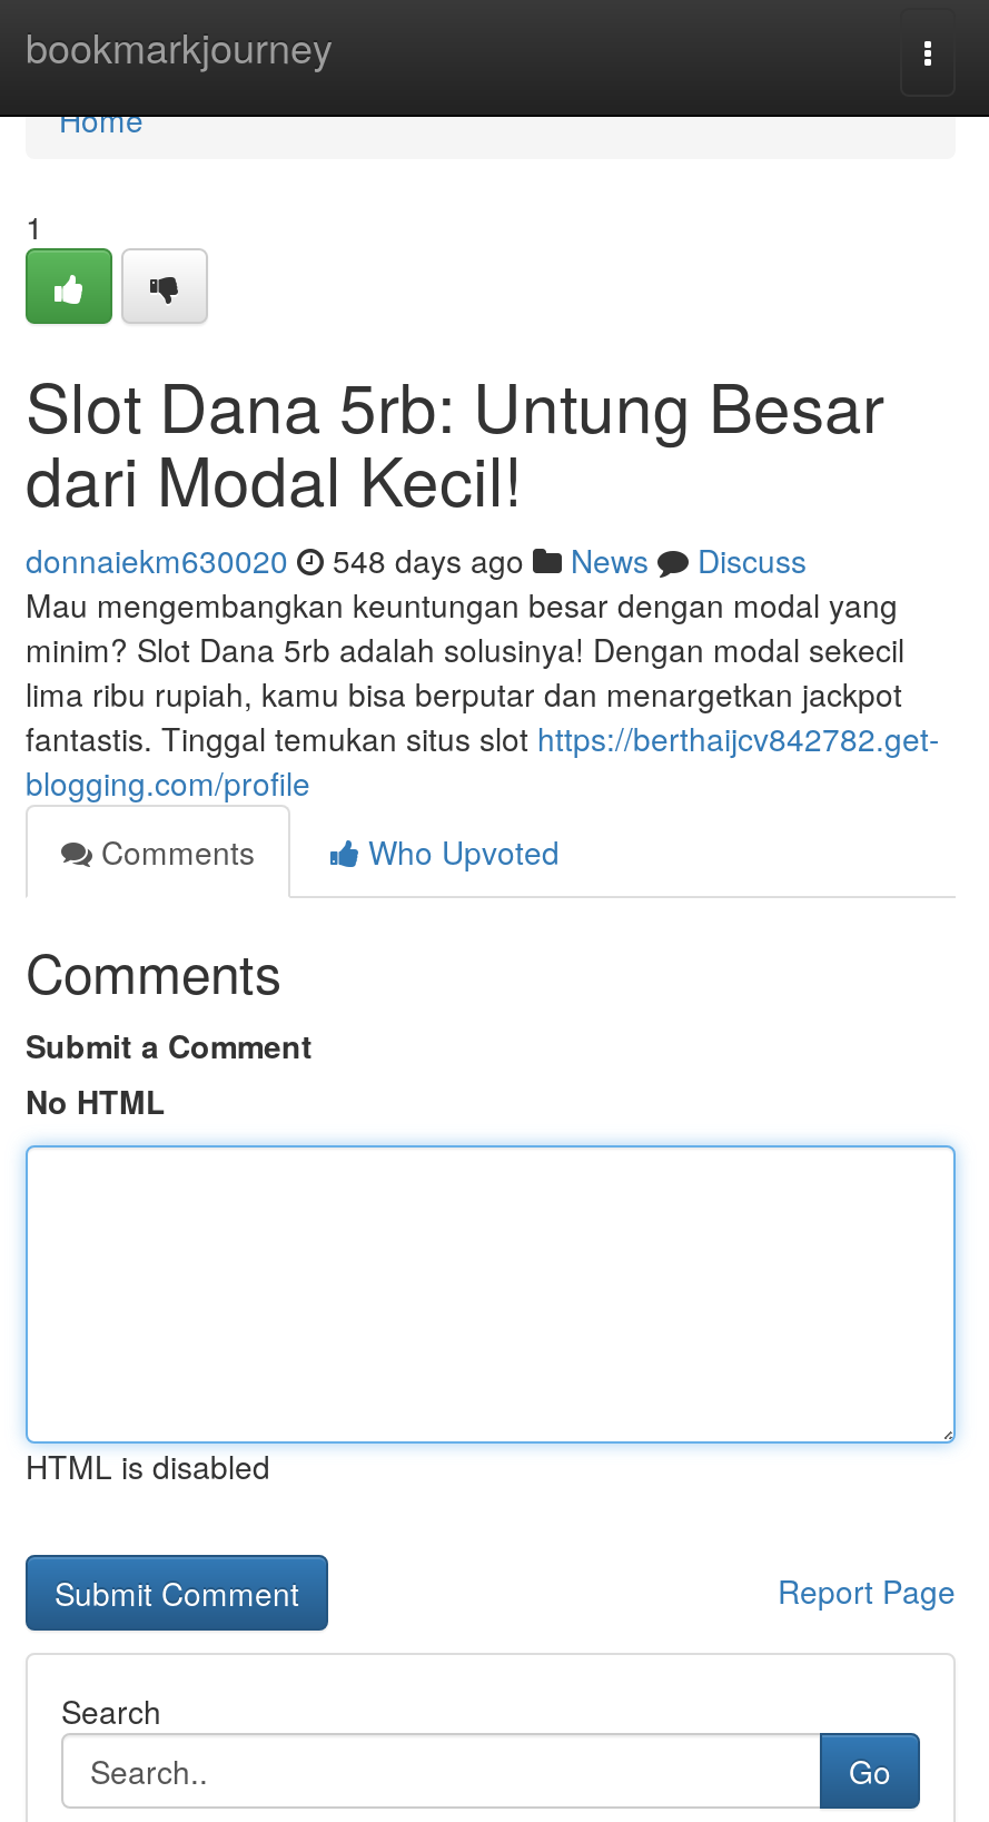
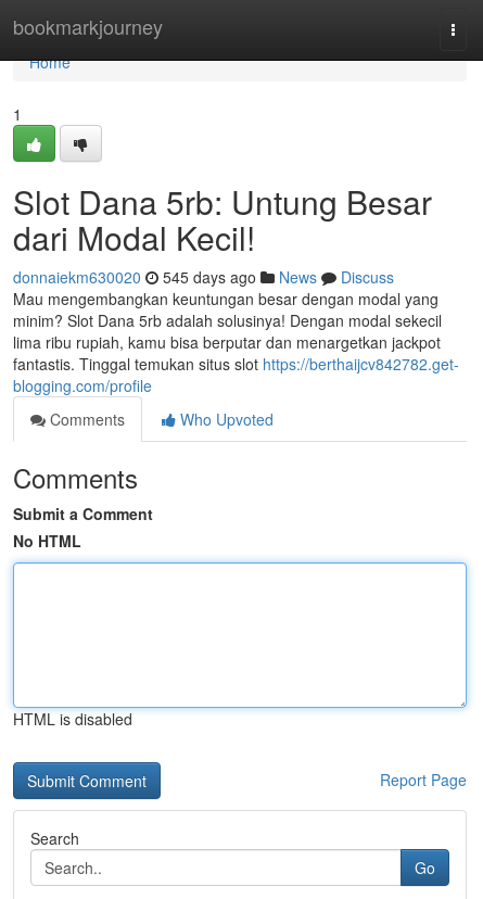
- donnaiekm630020 548 days ago News Discuss
+ donnaiekm630020 545 days ago News Discuss
